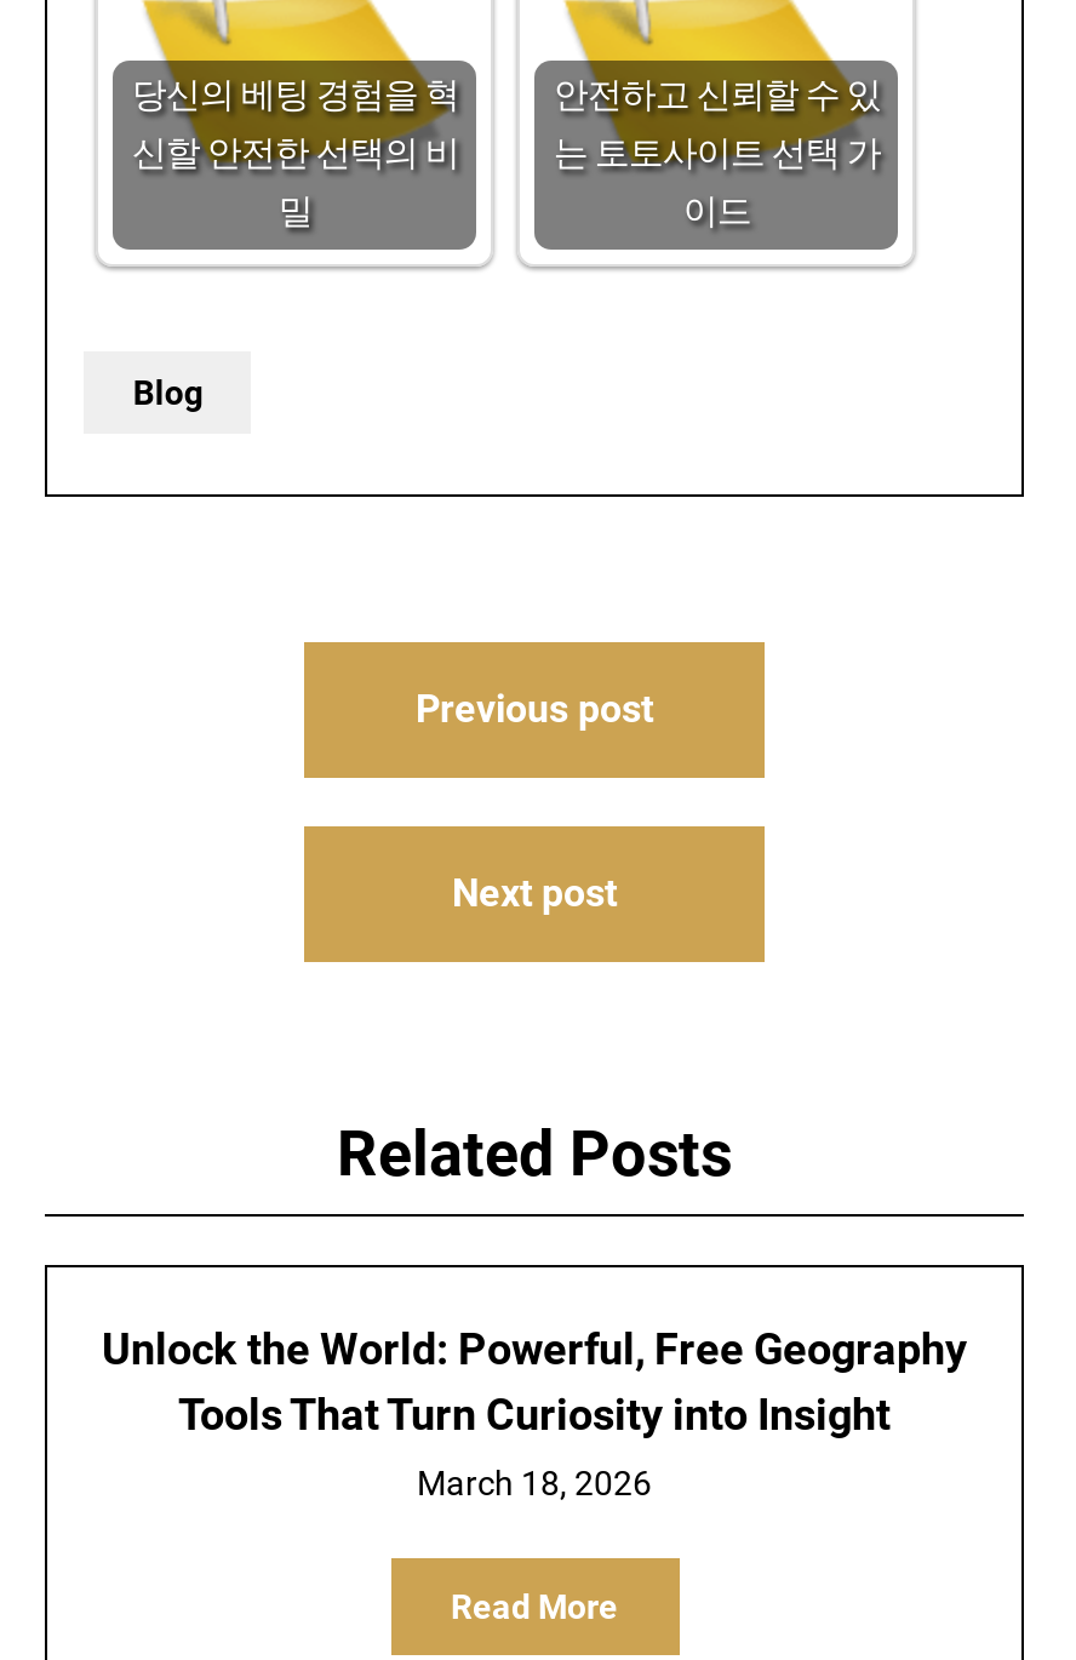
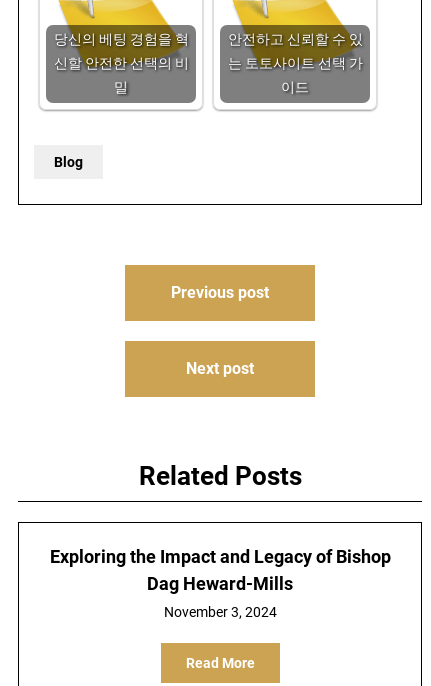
- Unlock the World: Powerful, Free Geography
- Tools That Turn Curiosity into Insight
+ Exploring the Impact and Legacy of Bishop
+ Dag Heward-Mills

- March 18, 2026
+ November 3, 2024
